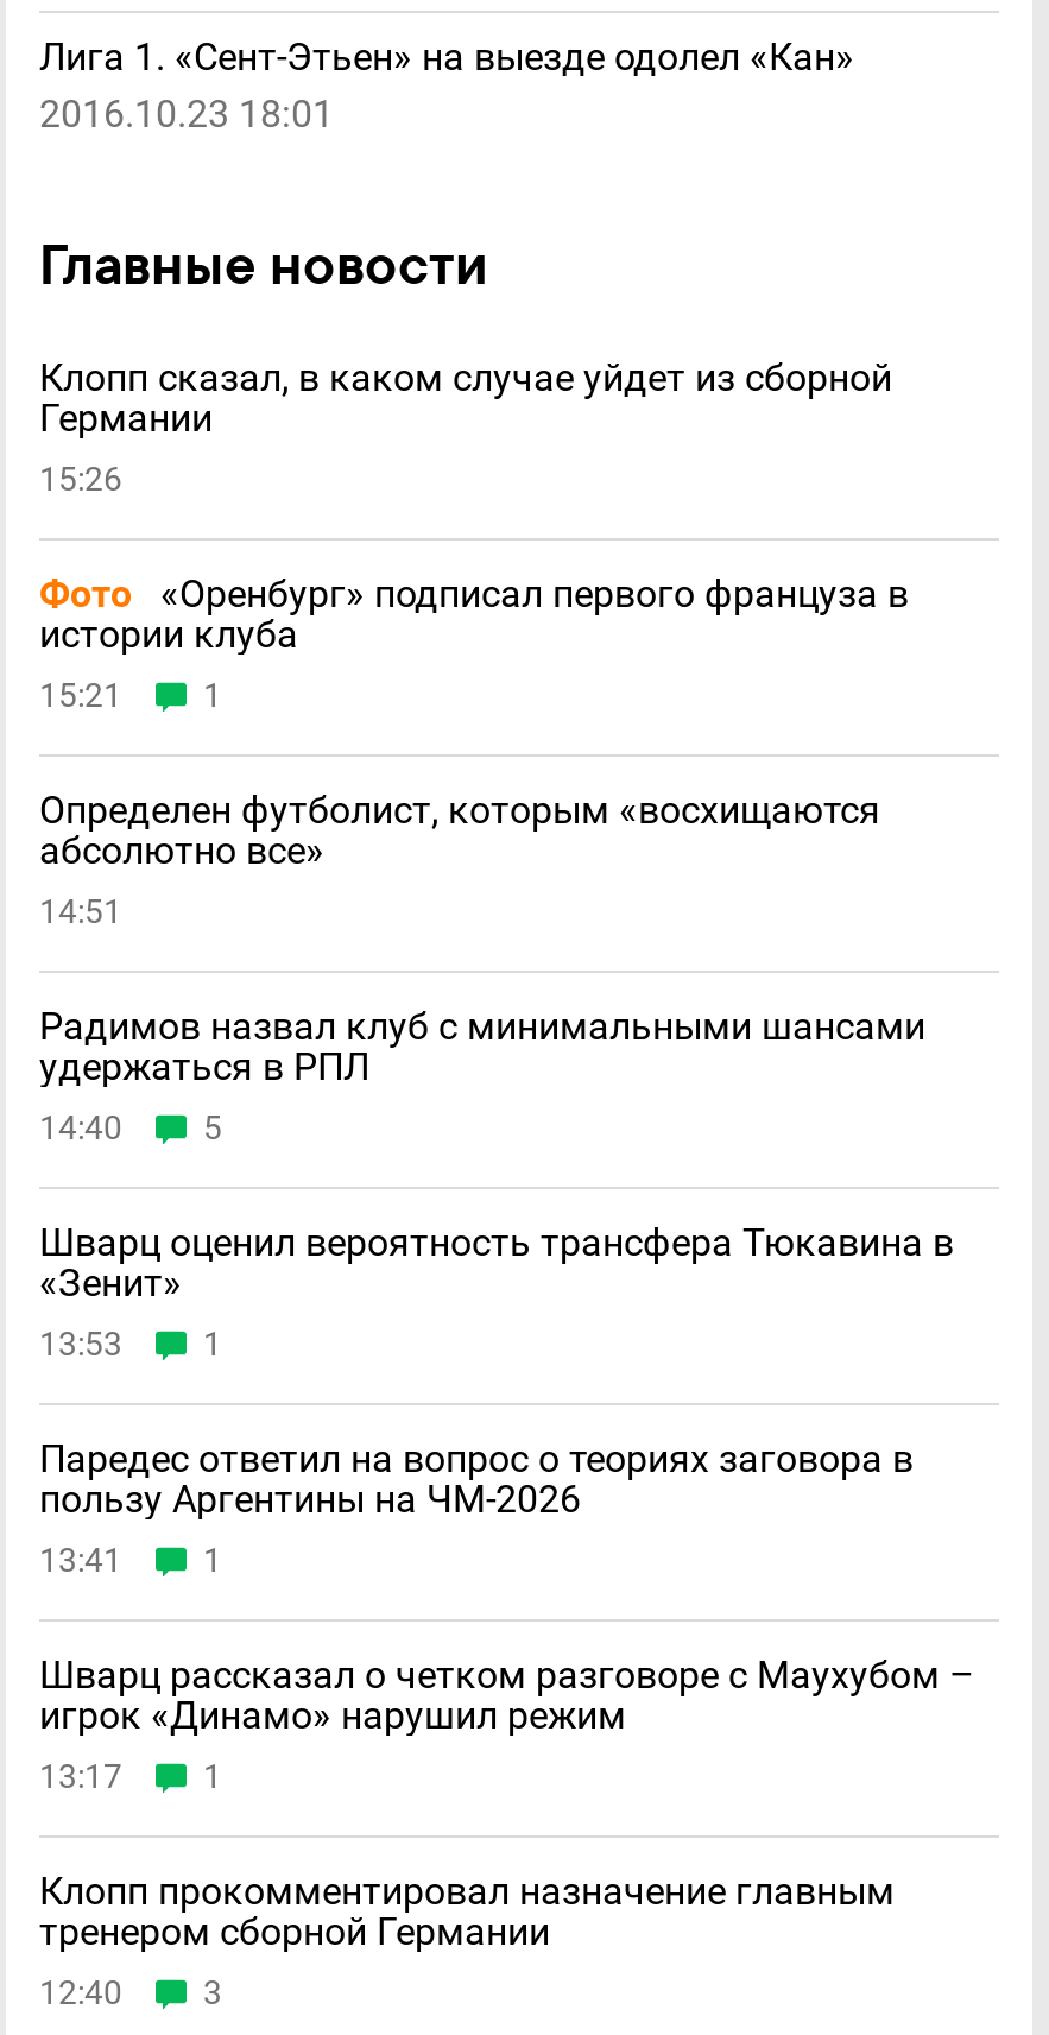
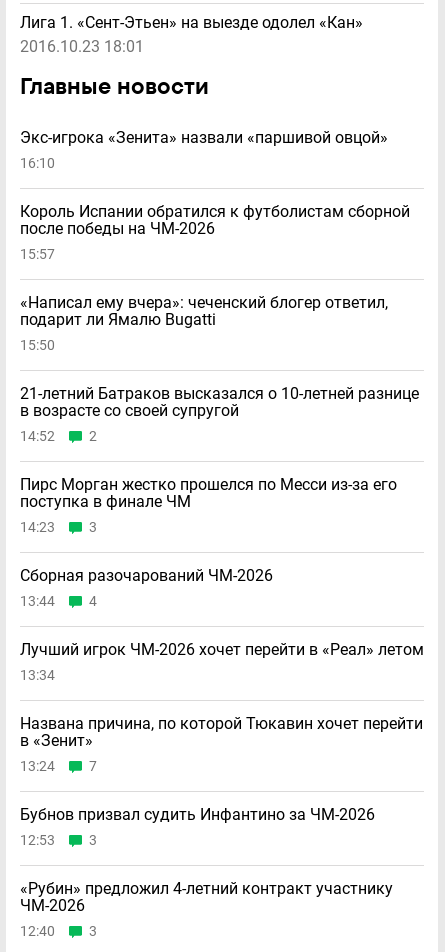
moved up: Главные новости

- Клопп сказал, в каком случае уйдет из сборной
- Германии
- 15:26
- Фото
- «Оренбург» подписал первого француза в
- истории клуба
- 15:21
- 1
- Определен футболист, которым «восхищаются
- абсолютно все»
- 14:51
- Радимов назвал клуб с минимальными шансами
- удержаться в РПЛ
- 14:40
- 5
- Шварц оценил вероятность трансфера Тюкавина в
- «Зенит»
- 13:53
- 1
- Паредес ответил на вопрос о теориях заговора в
- пользу Аргентины на ЧМ-2026
- 13:41
- 1
- Шварц рассказал о четком разговоре с Маухубом –
- игрок «Динамо» нарушил режим
- 13:17
- 1
- Клопп прокомментировал назначение главным
- тренером сборной Германии
+ Экс-игрока «Зенита» назвали «паршивой овцой»
+ 16:10
+ Король Испании обратился к футболистам сборной
+ после победы на ЧМ-2026
+ 15:57
+ «Написал ему вчера»: чеченский блогер ответил,
+ подарит ли Ямалю Bugatti
+ 15:50
+ 21-летний Батраков высказался о 10-летней разнице
+ в возрасте со своей супругой
+ 14:52
+ 2
+ Пирс Морган жестко прошелся по Месси из-за его
+ поступка в финале ЧМ
+ 14:23
+ 3
+ Сборная разочарований ЧМ-2026
+ 13:44
+ 4
+ Лучший игрок ЧМ-2026 хочет перейти в «Реал» летом
+ 13:34
+ Названа причина, по которой Тюкавин хочет перейти
+ в «Зенит»
+ 13:24
+ 7
+ Бубнов призвал судить Инфантино за ЧМ-2026
+ 12:53
+ 3
+ «Рубин» предложил 4-летний контракт участнику
+ ЧМ-2026
